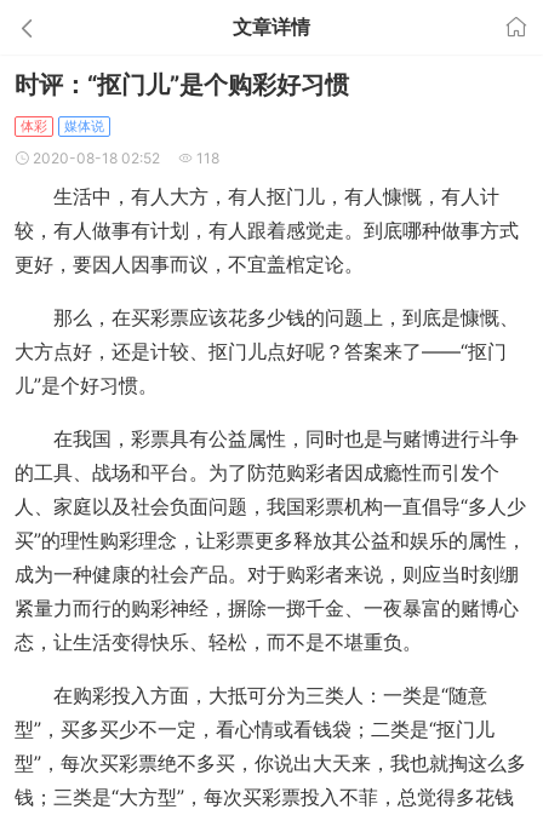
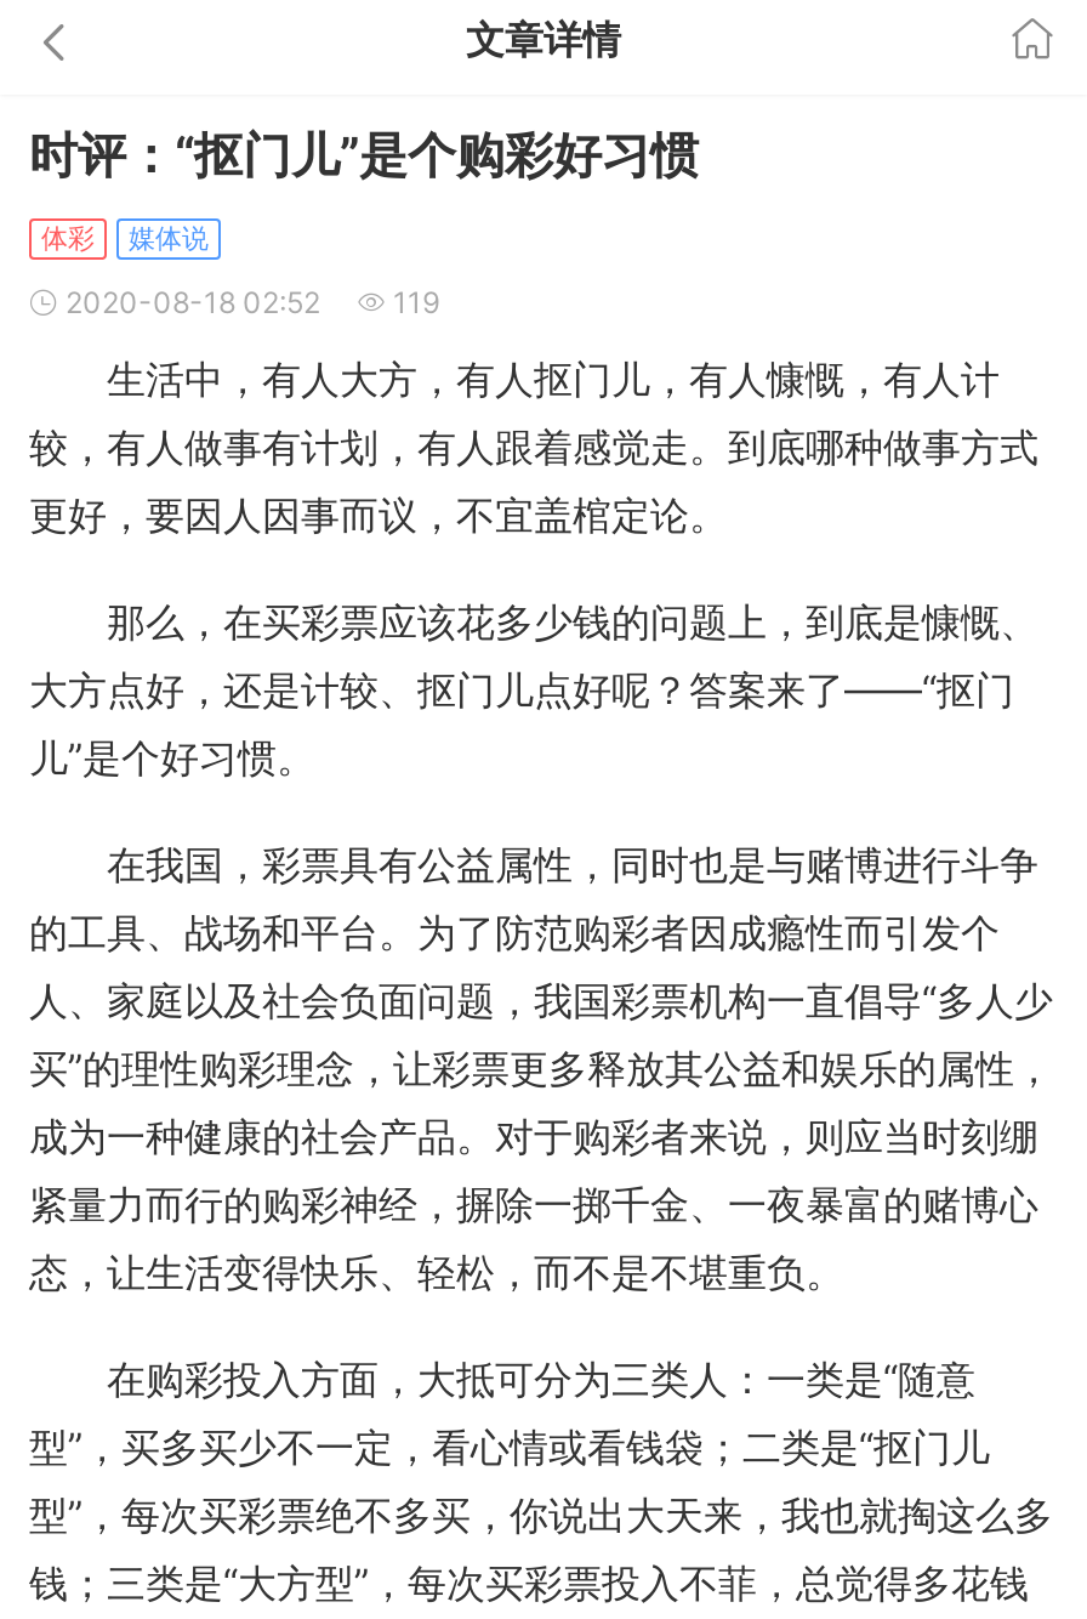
- 2020-08-18 02:52 118
+ 2020-08-18 02:52 119
